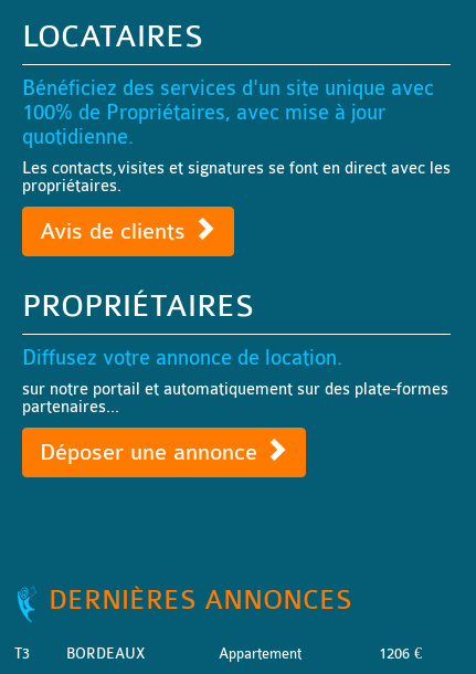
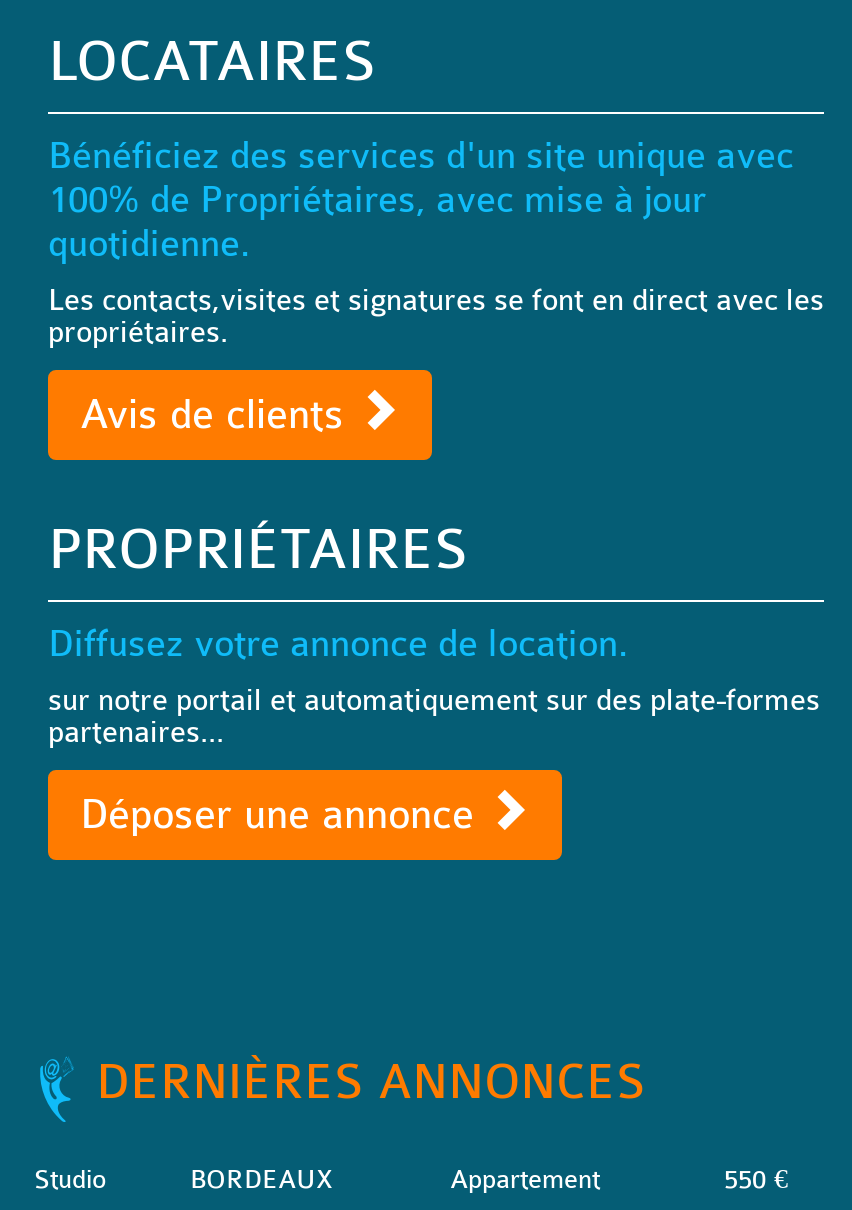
- T3
+ Studio

- 1206 €
+ 550 €
